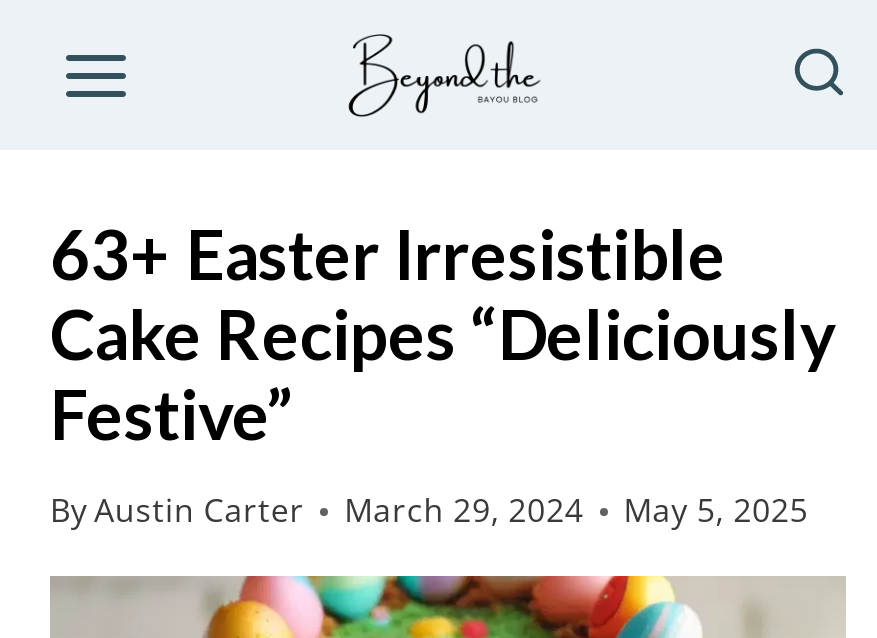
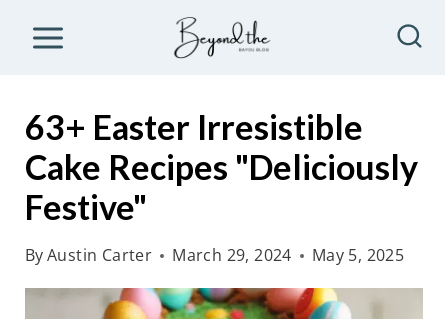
- Cake Recipes “Deliciously
- Festive”
+ Cake Recipes "Deliciously
+ Festive"
